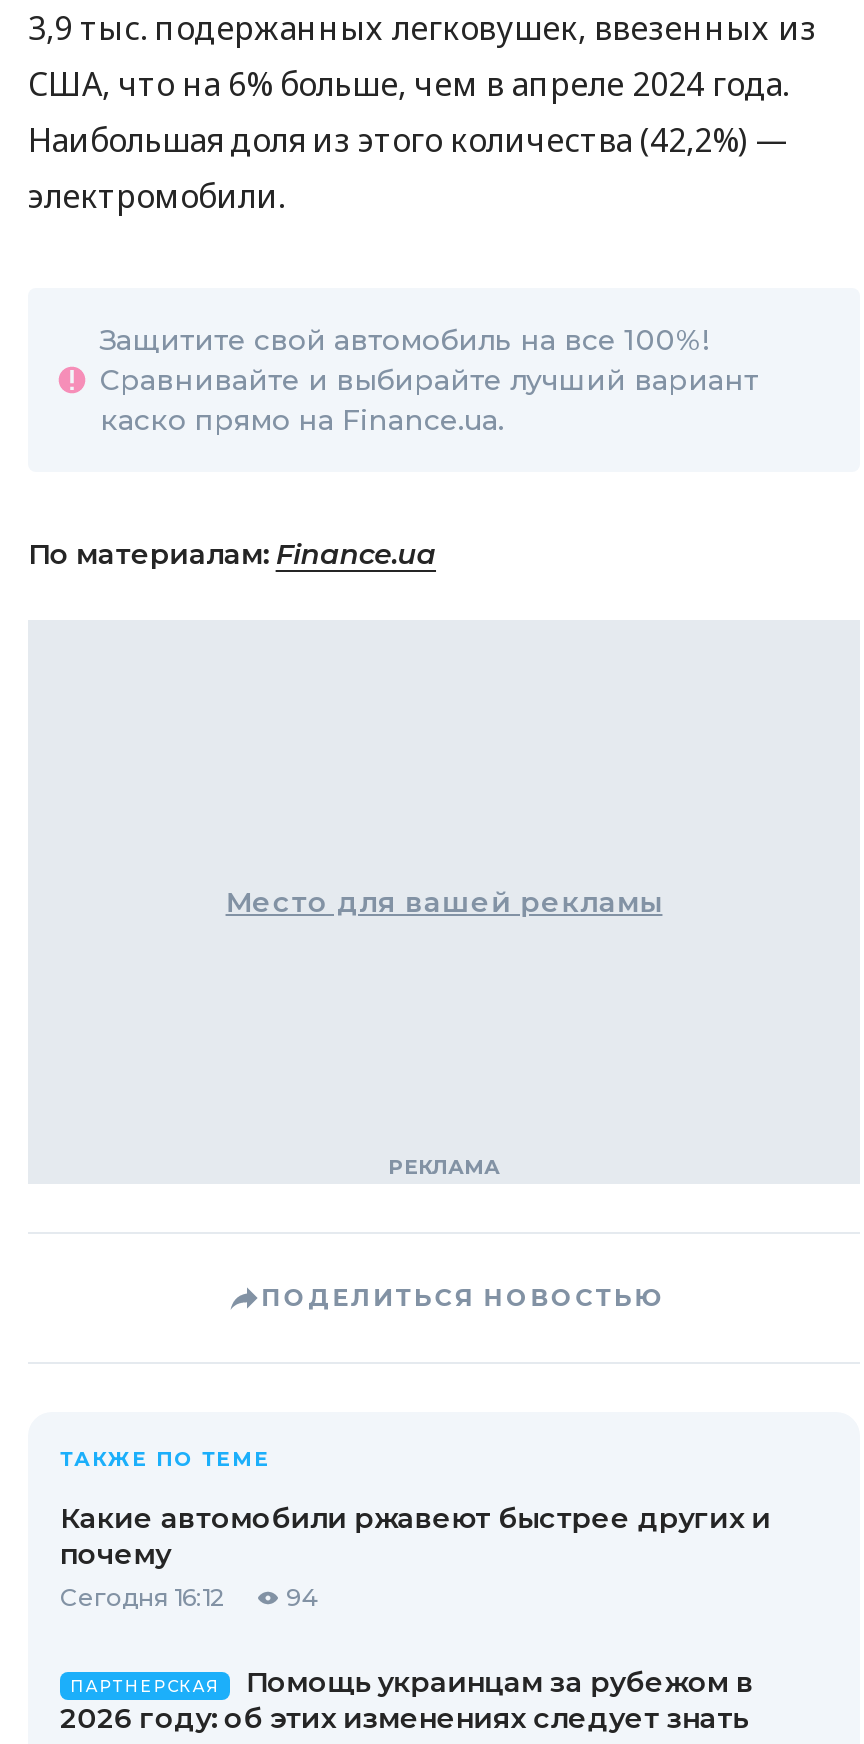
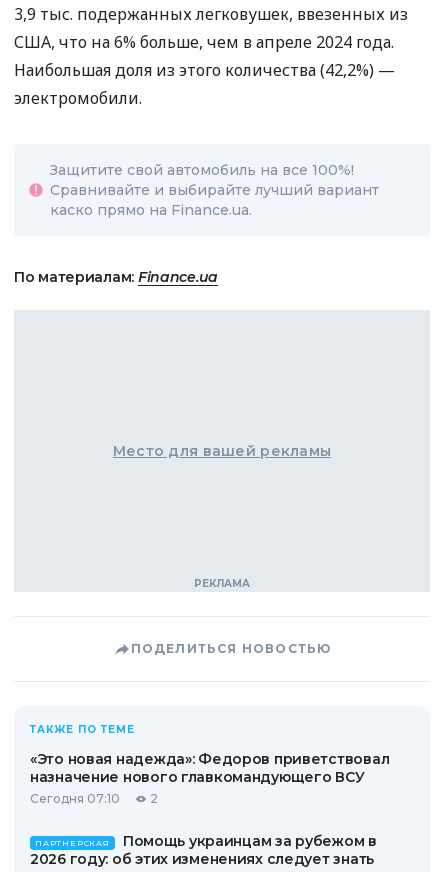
- Какие автомобили ржавеют быстрее других и
- почему
- Сегодня 16:12
- 94
+ «Это новая надежда»: Федоров приветствовал
+ назначение нового главкомандующего ВСУ
+ Сегодня 07:10
+ 2
